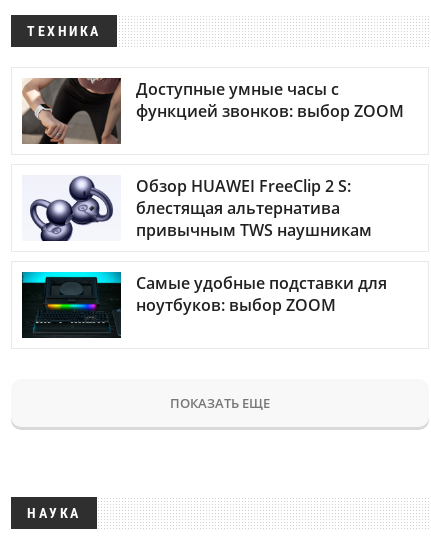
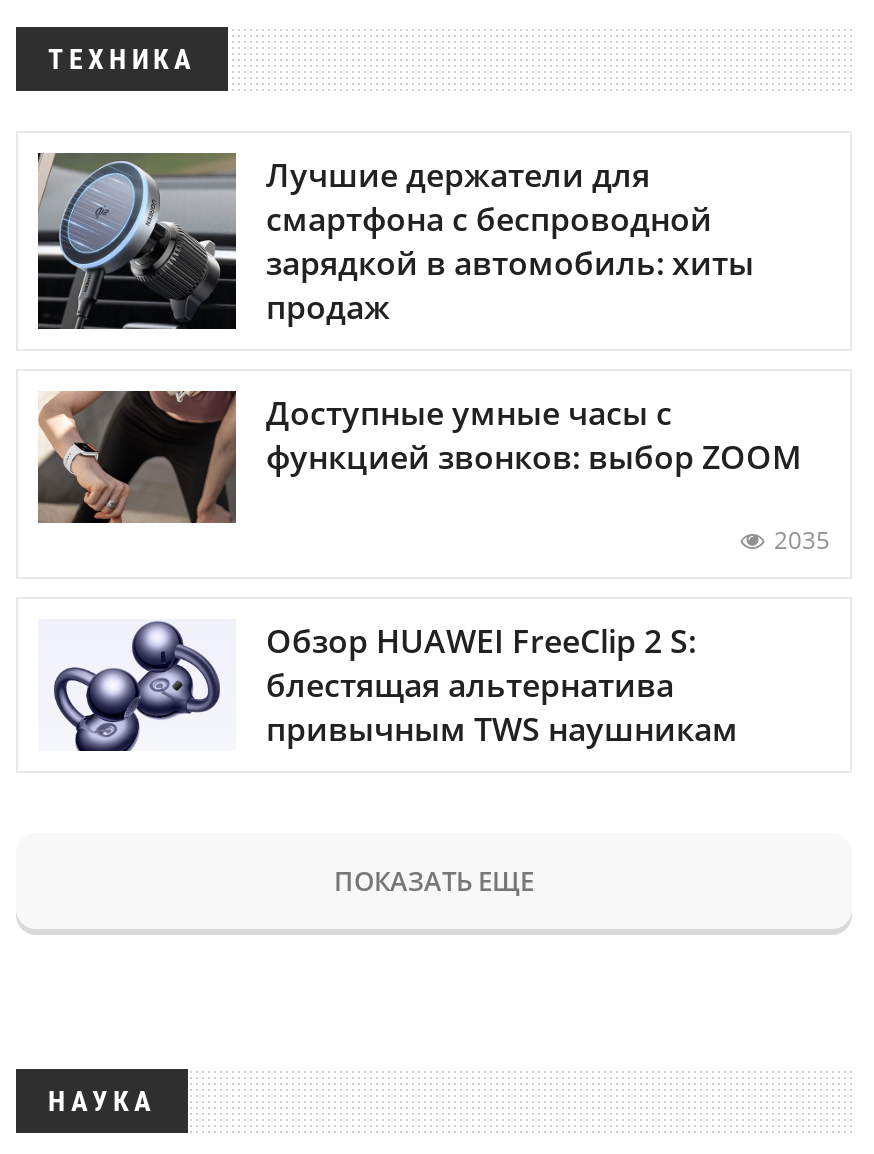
+ [image]
+ Лучшие держатели для
+ смартфона с беспроводной
+ зарядкой в автомобиль: хиты
+ продаж

moved down: [image] | Доступные умные часы с | функцией звонков: выбор ZOOM

+ 2035

moved down: [image] | Обзор HUAWEI FreeClip 2 S: | блестящая альтернатива | привычным TWS наушникам

- [image]
- Самые удобные подставки для
- ноутбуков: выбор ZOOM
